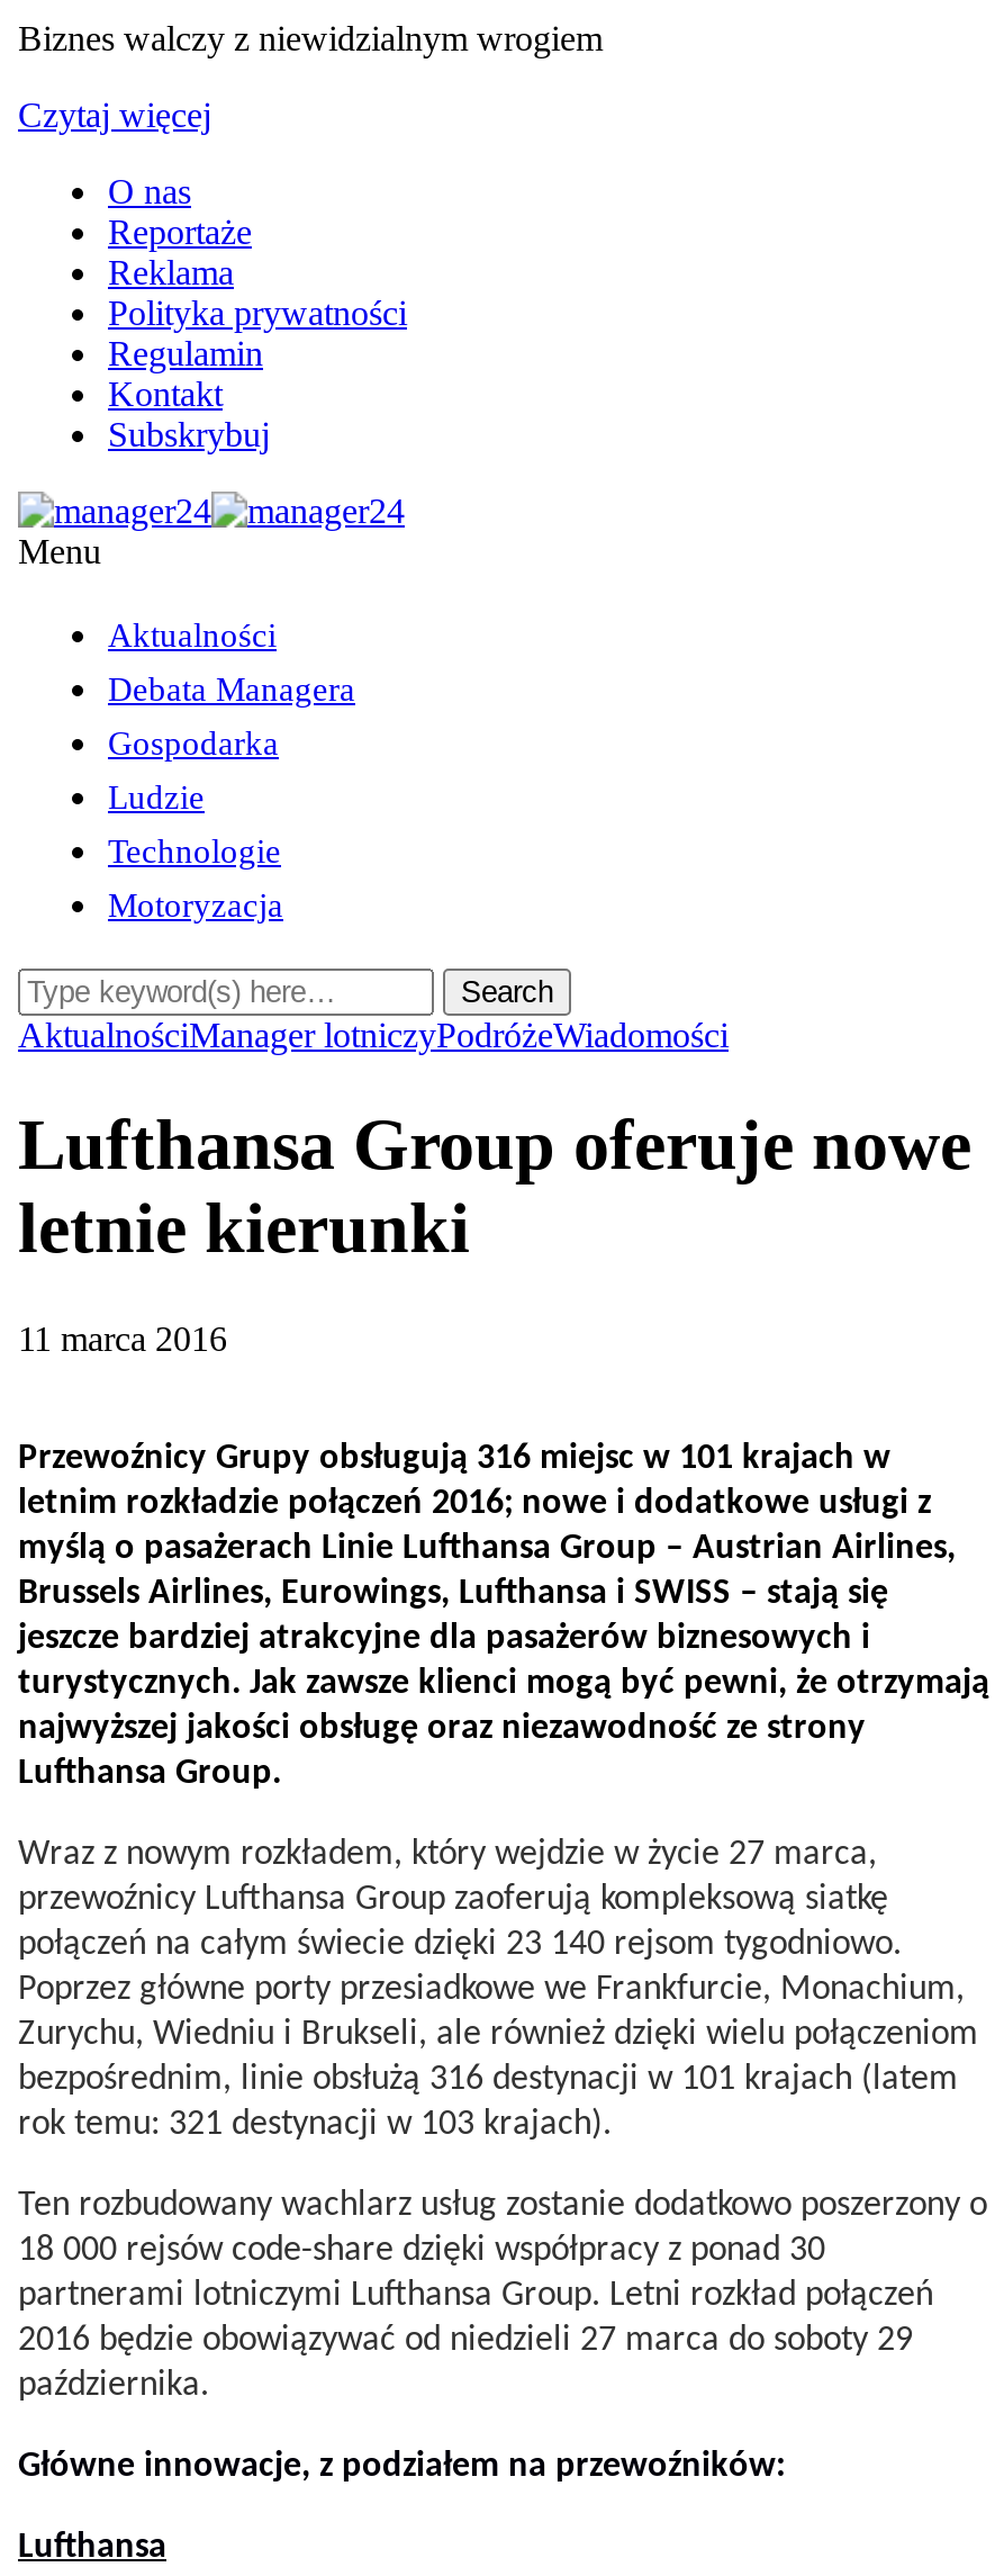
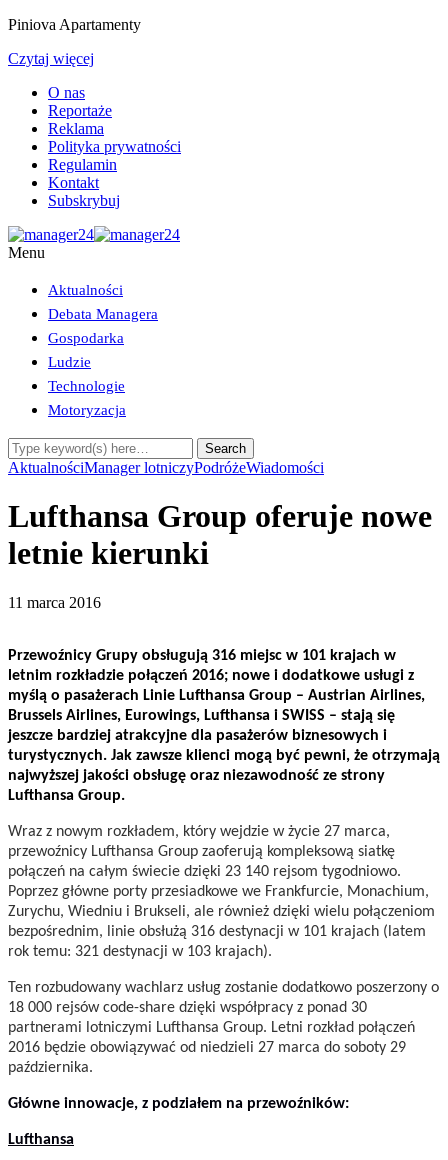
- Biznes walczy z niewidzialnym wrogiem
+ Piniova Apartamenty
